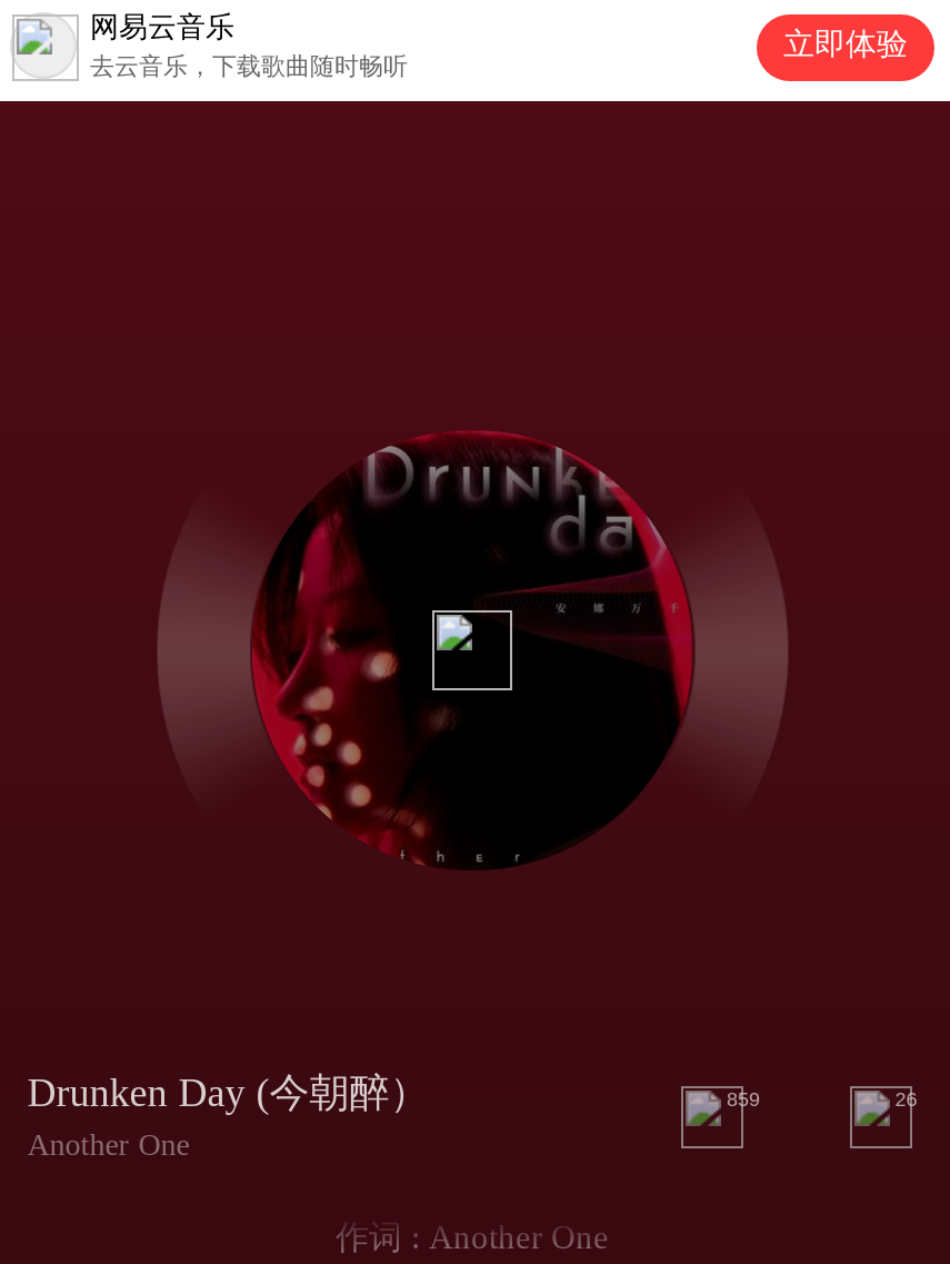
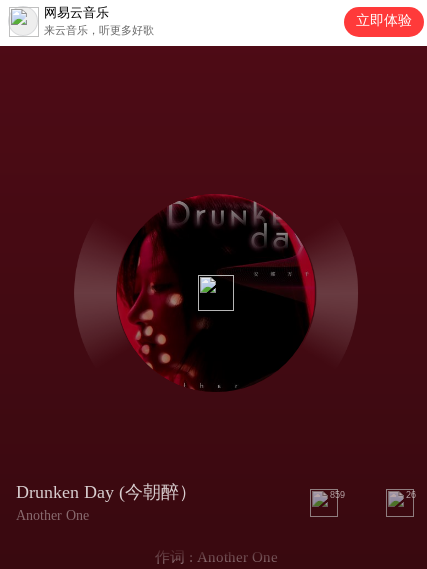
- 去云音乐，下载歌曲随时畅听
+ 来云音乐，听更多好歌
